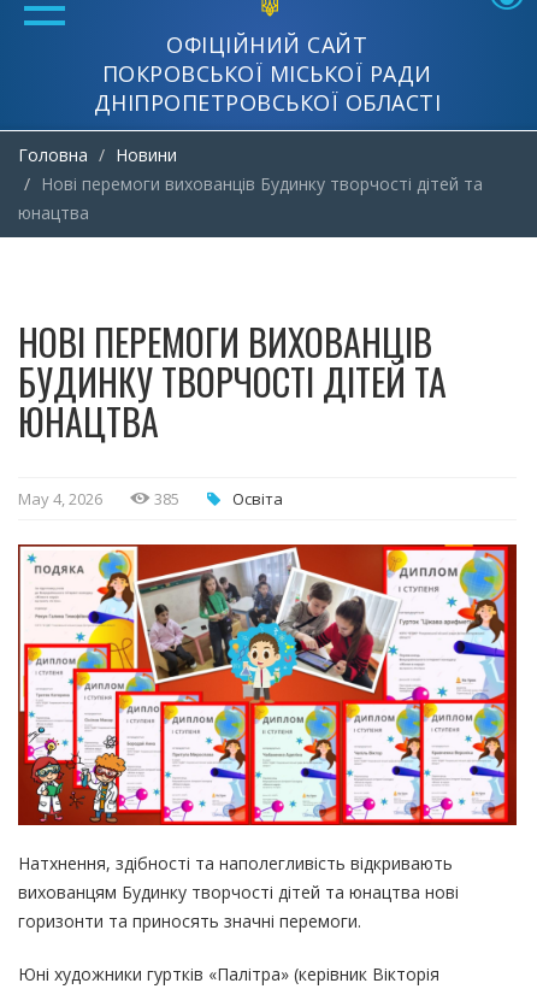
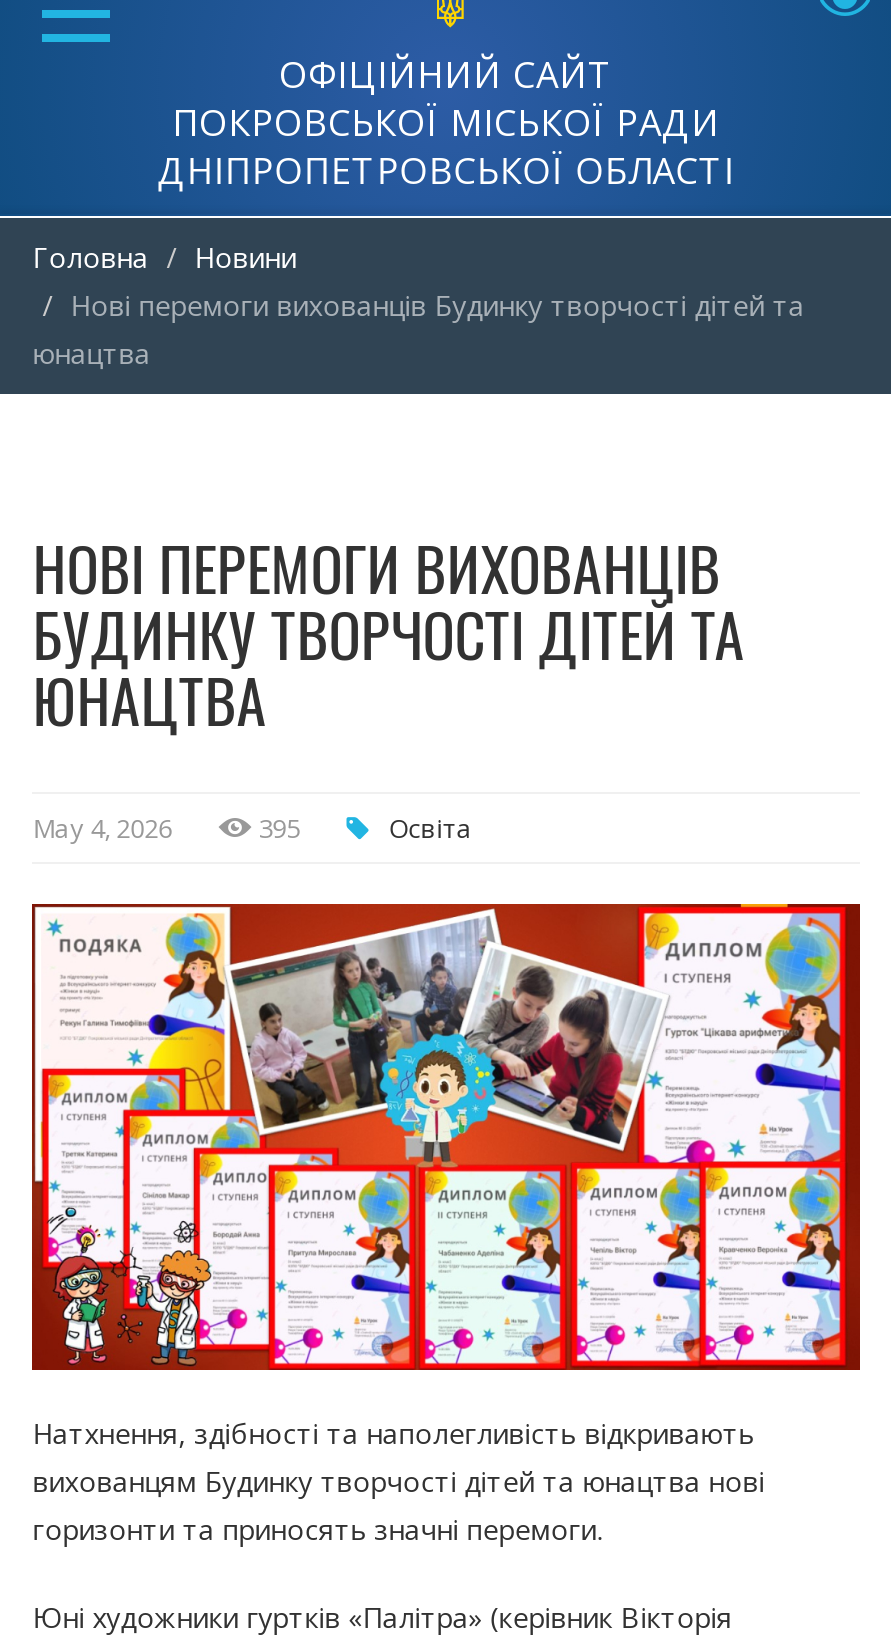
- 385
+ 395
